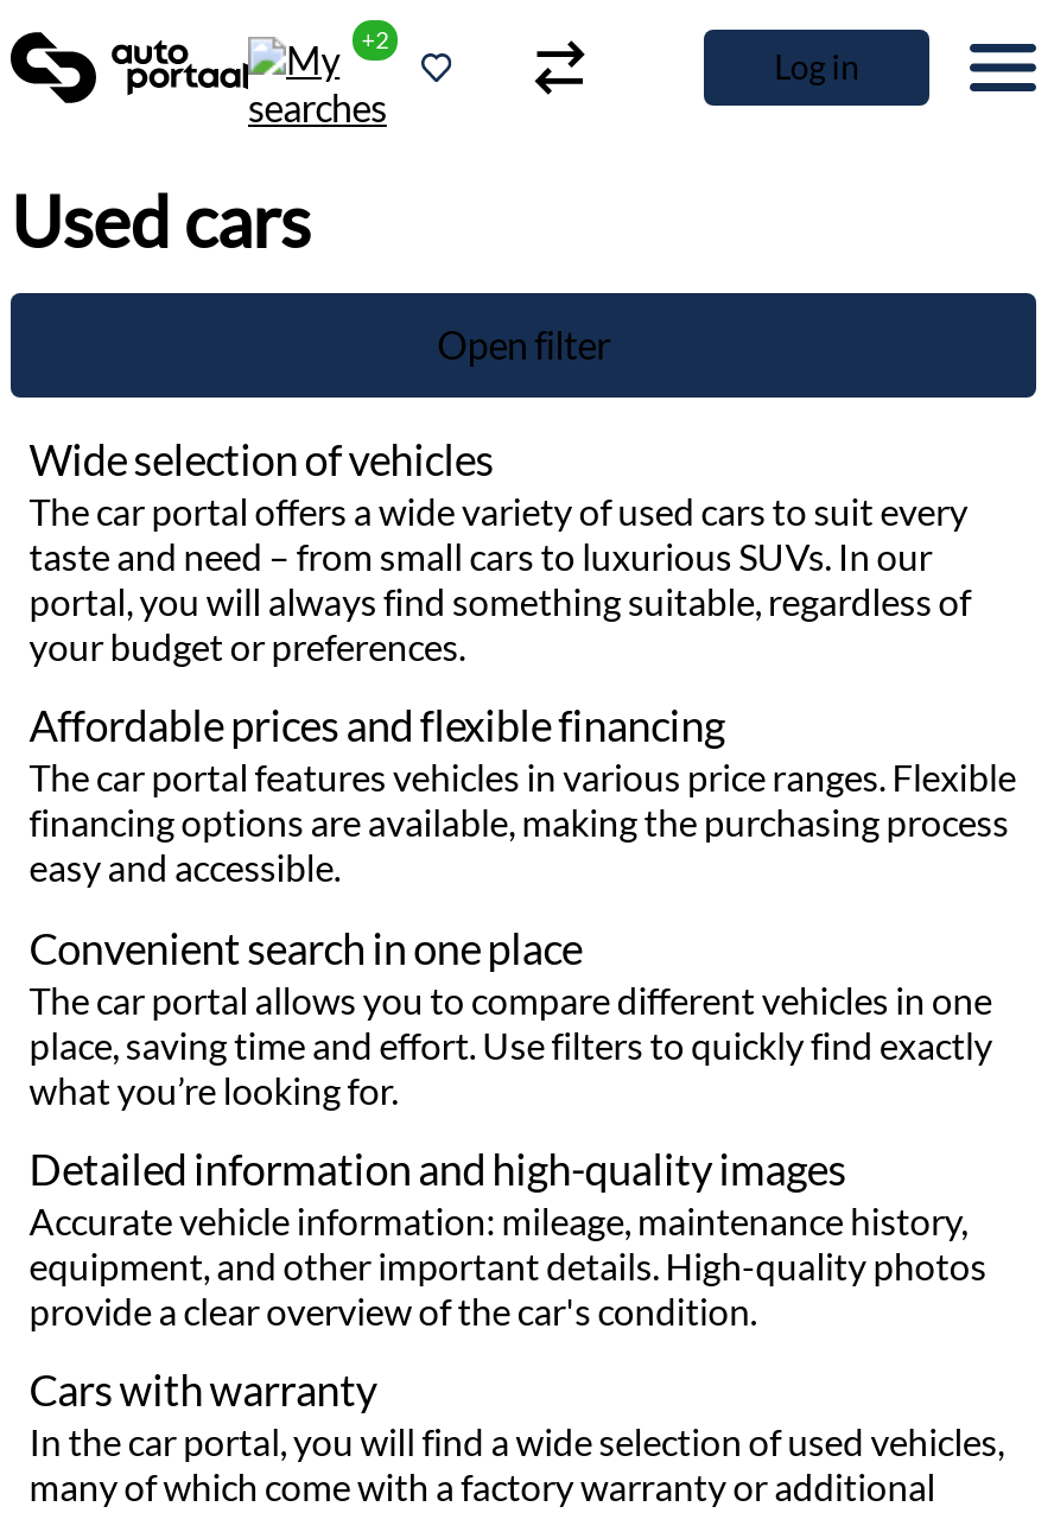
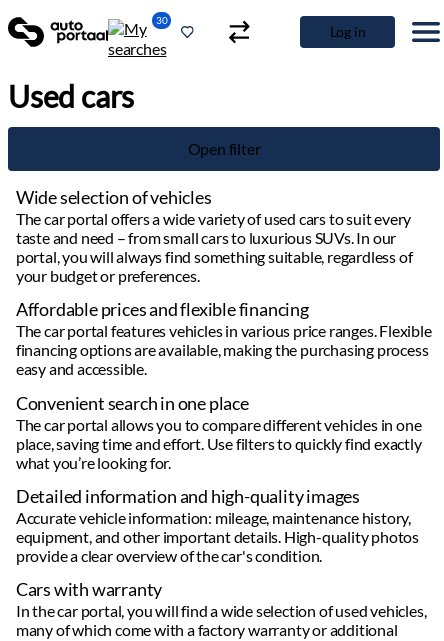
- +2
+ 30
